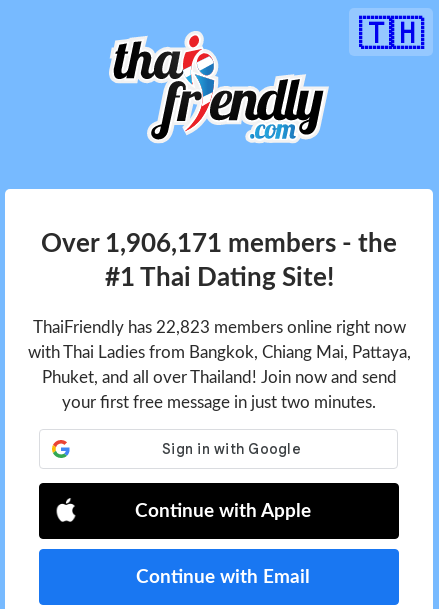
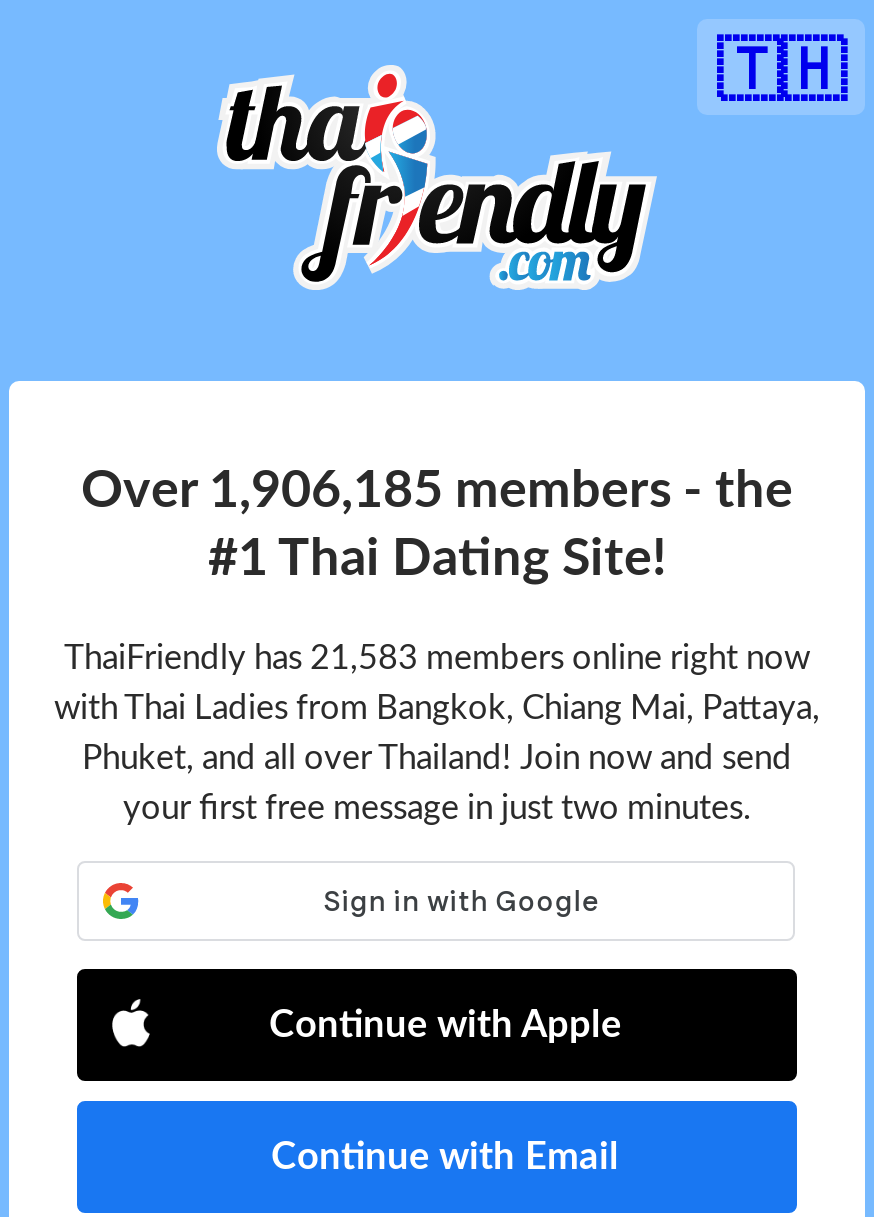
- Over 1,906,171 members - the
+ Over 1,906,185 members - the

- ThaiFriendly has 22,823 members online right now
+ ThaiFriendly has 21,583 members online right now
